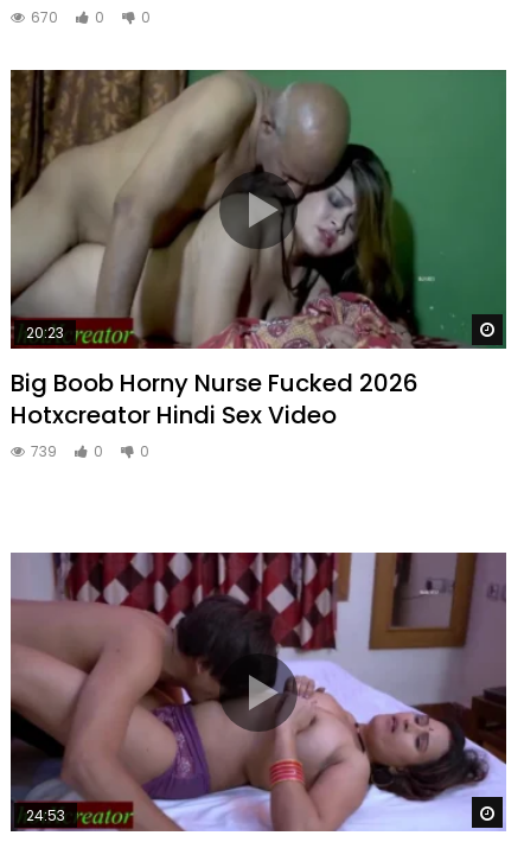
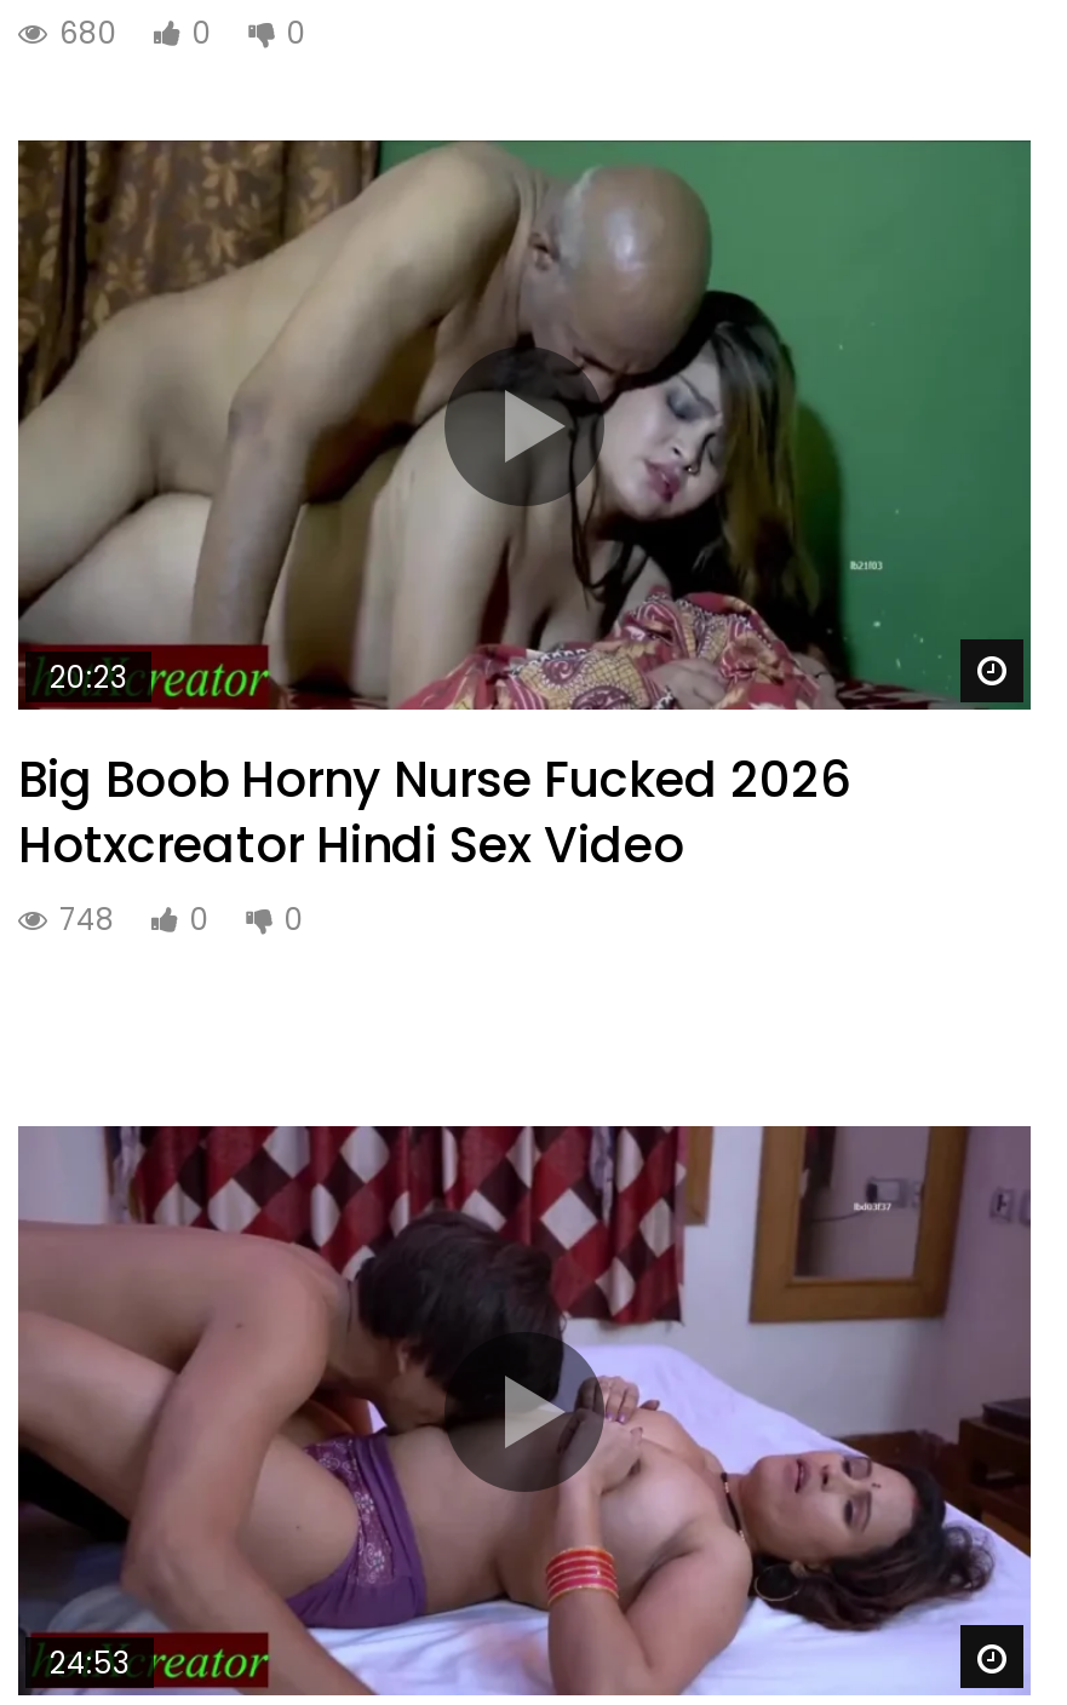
- 670 0 0
+ 680 0 0

- 739 0 0
+ 748 0 0
